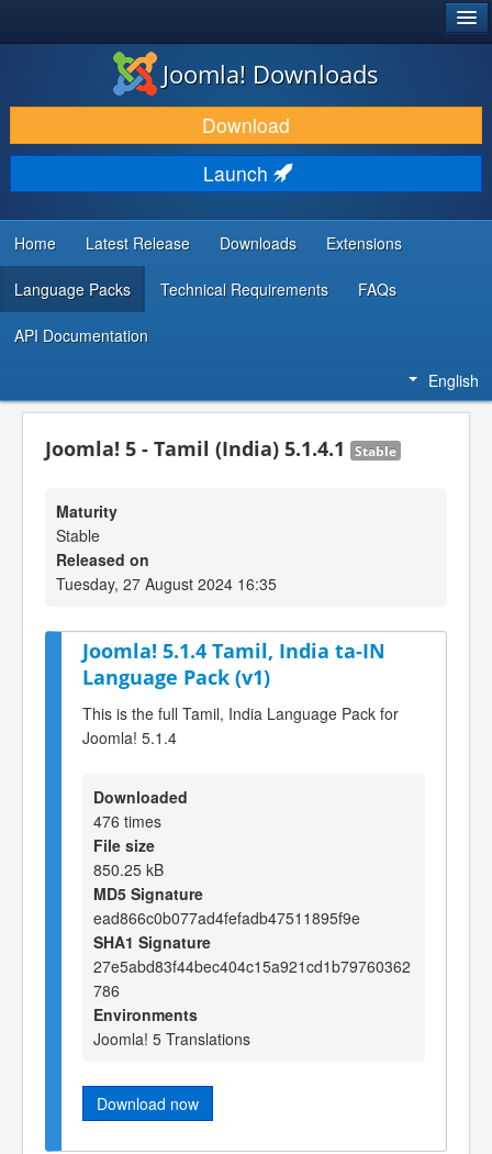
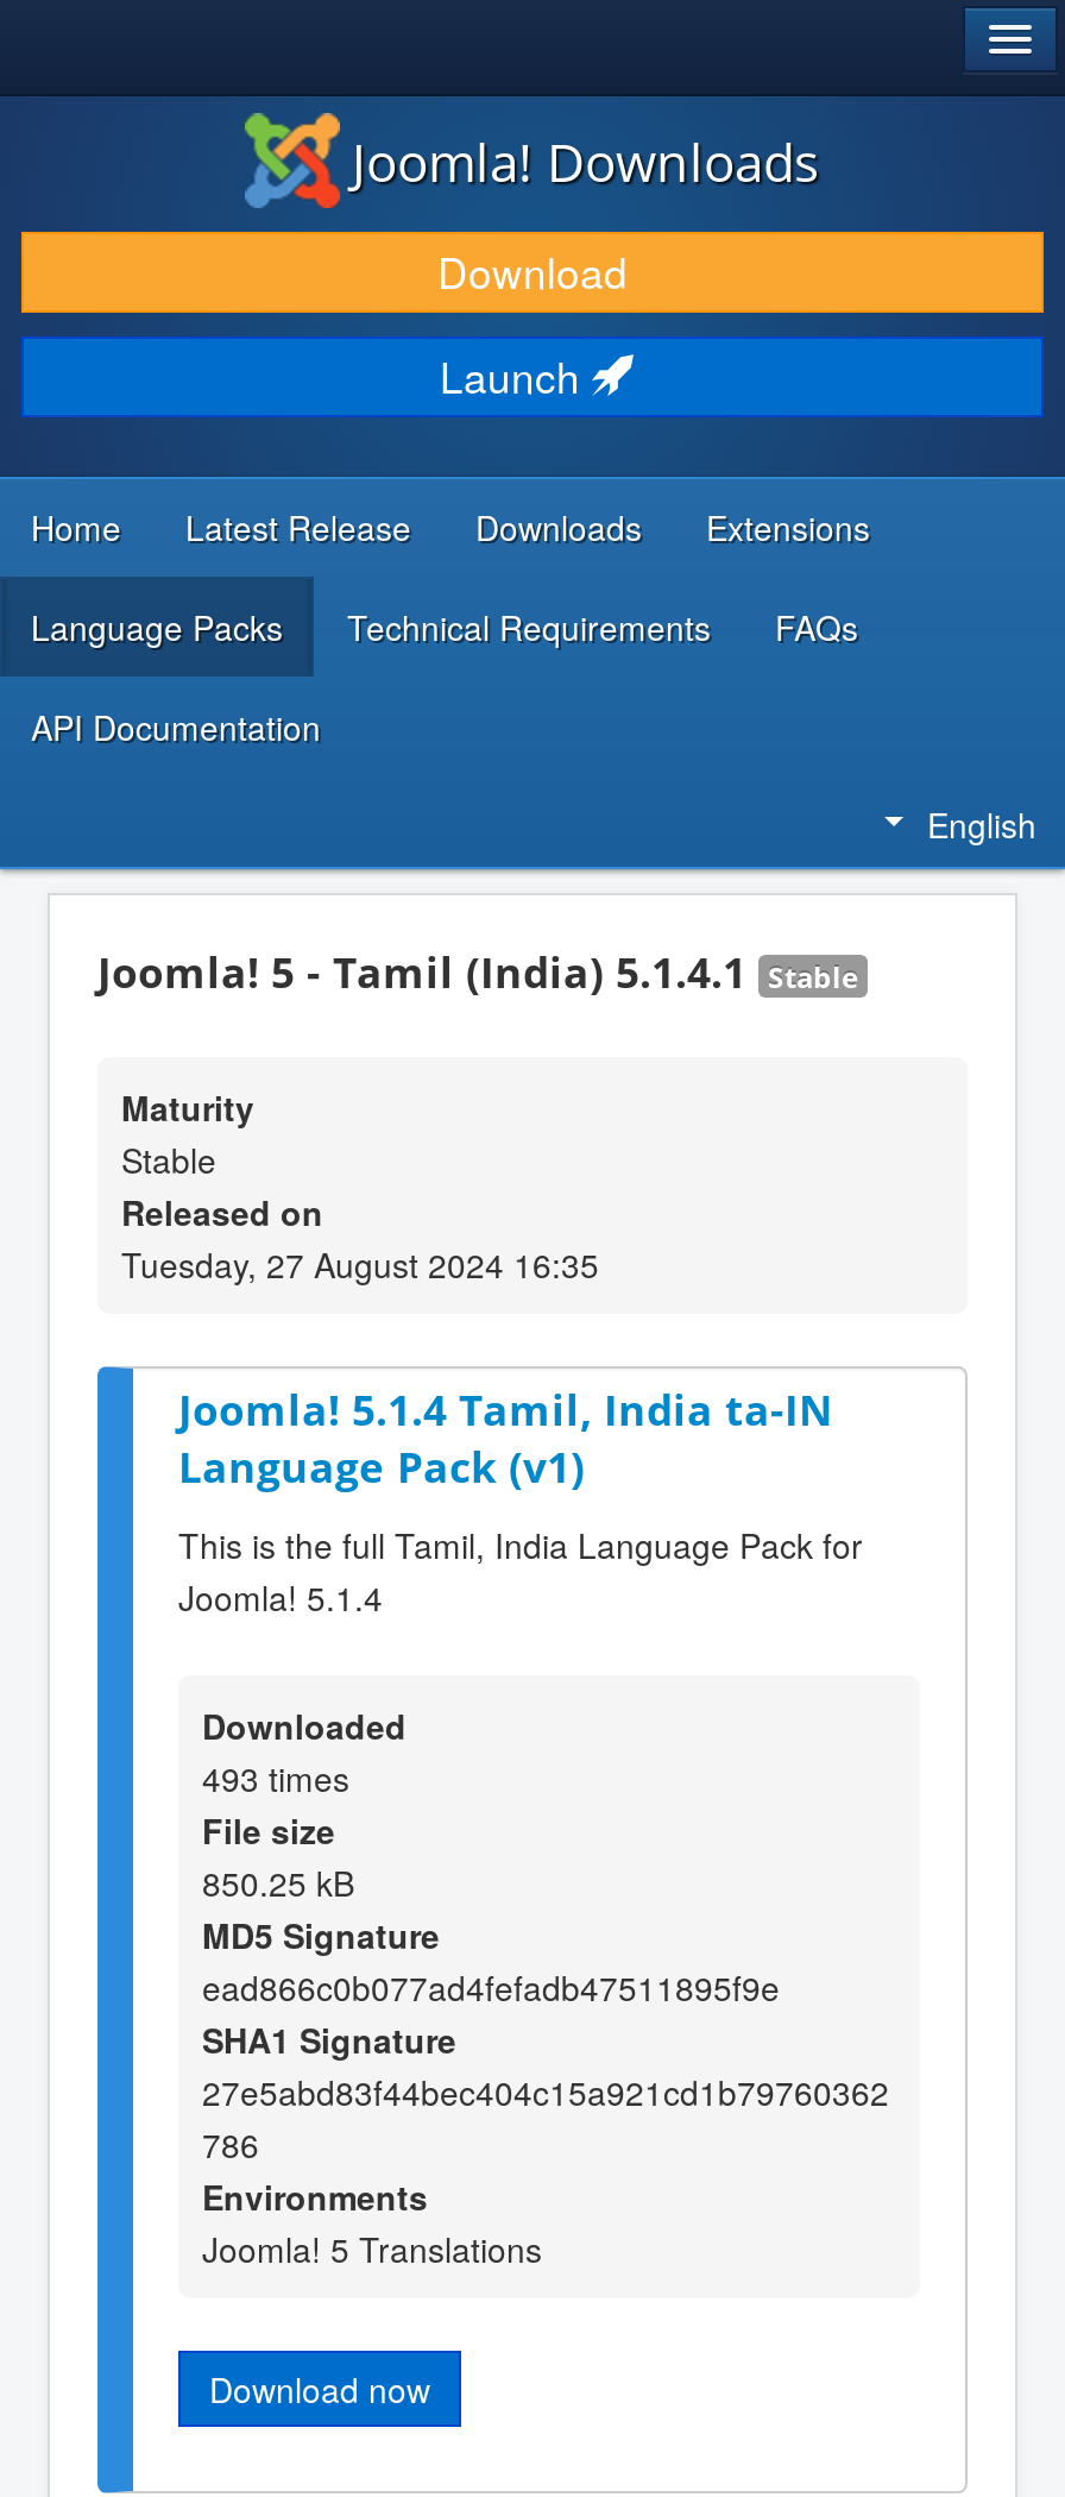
- 476 times
+ 493 times
